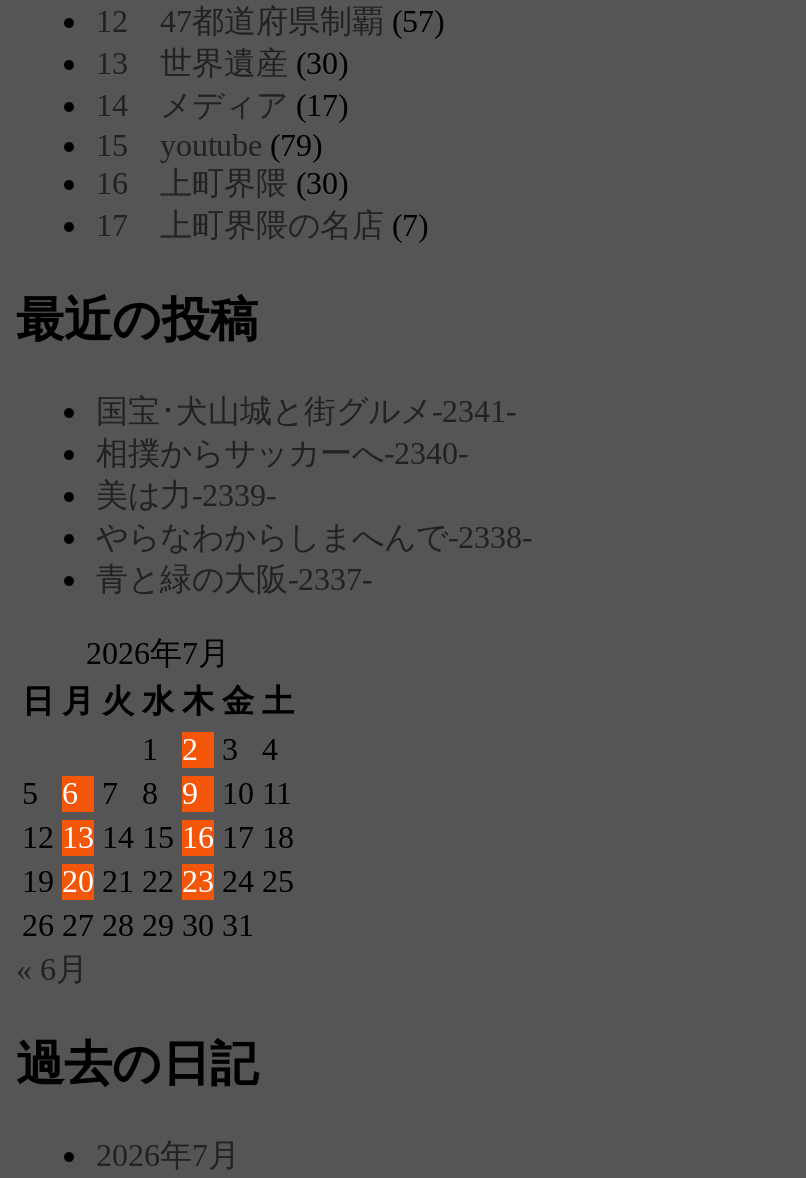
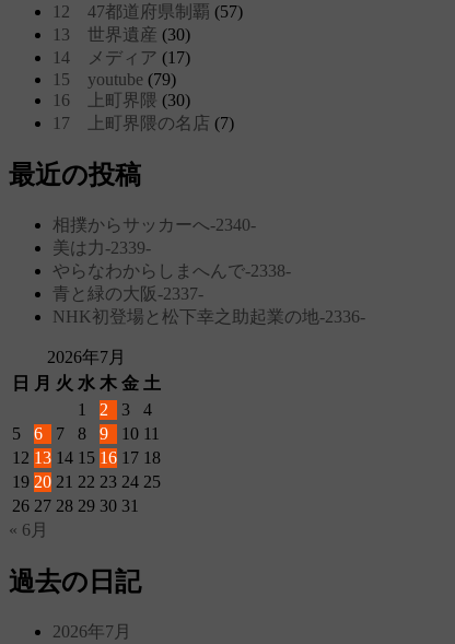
- 国宝･犬山城と街グルメ‐2341‐

moved up: 相撲からサッカーへ‐2340‐ | 美は力‐2339‐ | やらなわからしまへんで‐2338‐ | 青と緑の大阪‐2337‐

+ NHK初登場と松下幸之助起業の地‐2336‐
